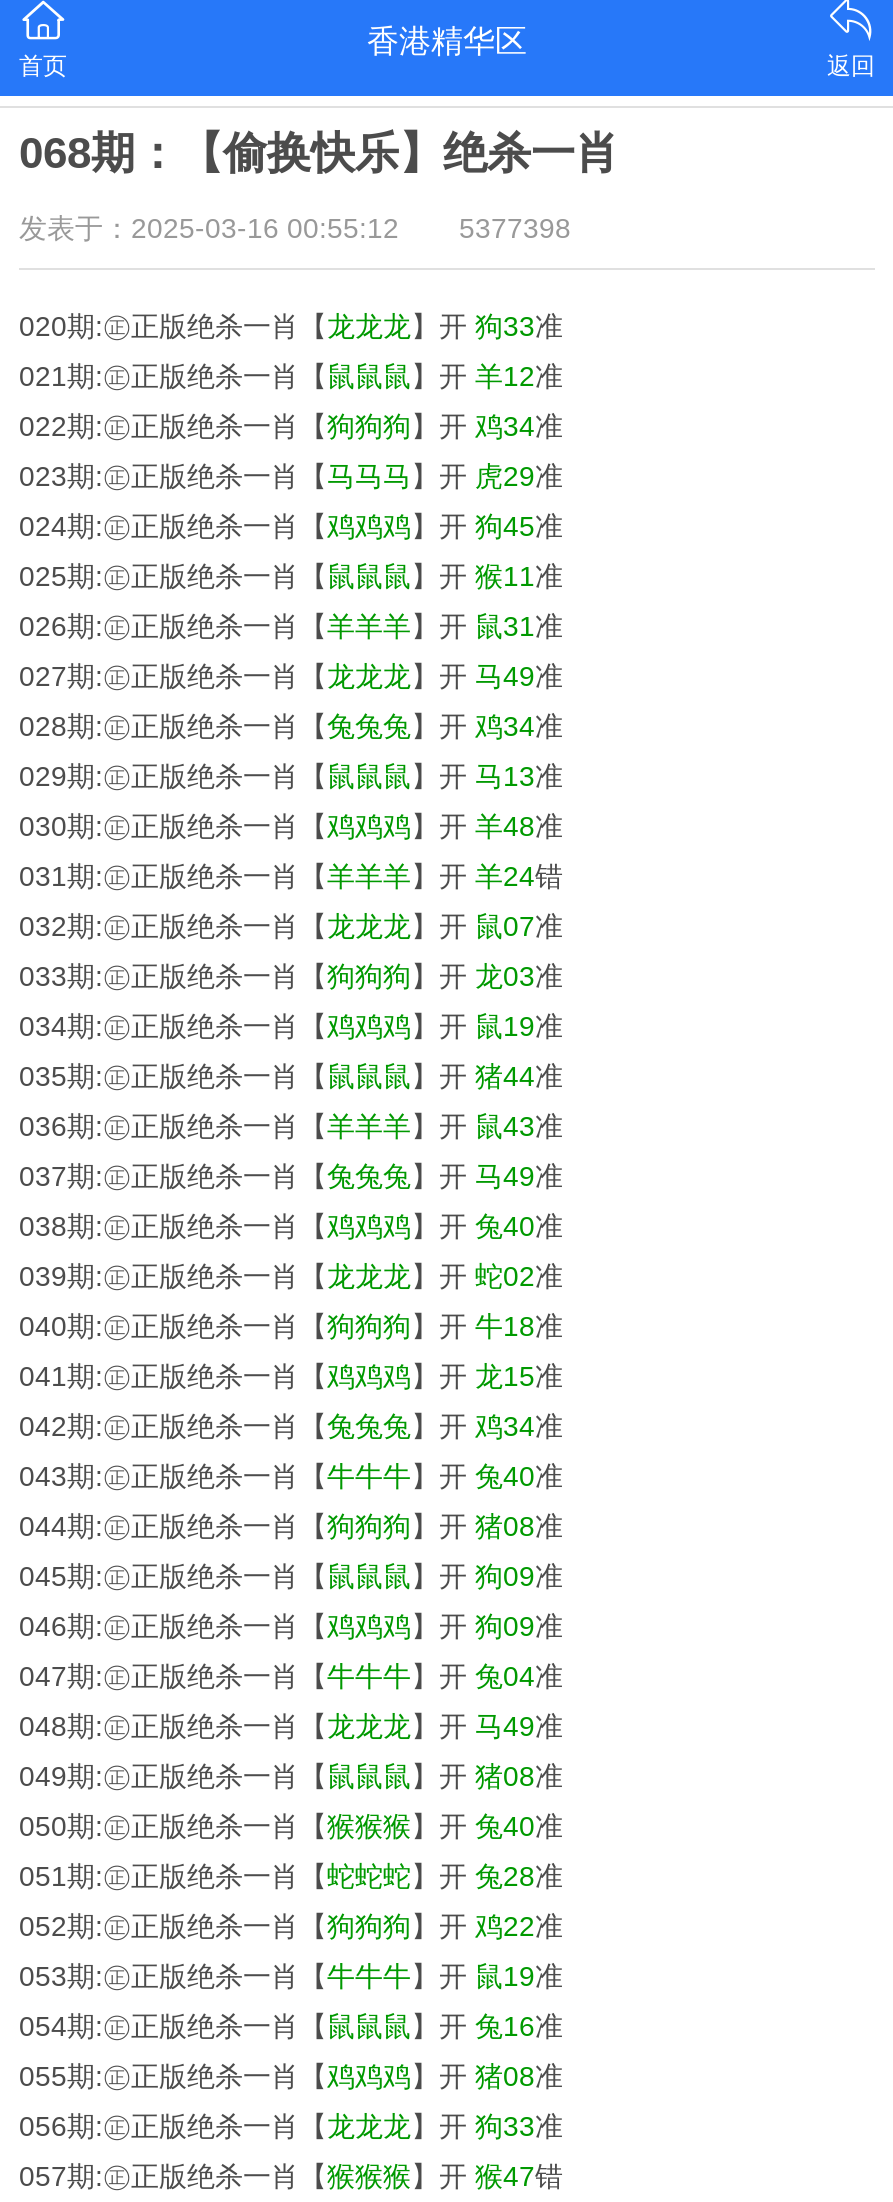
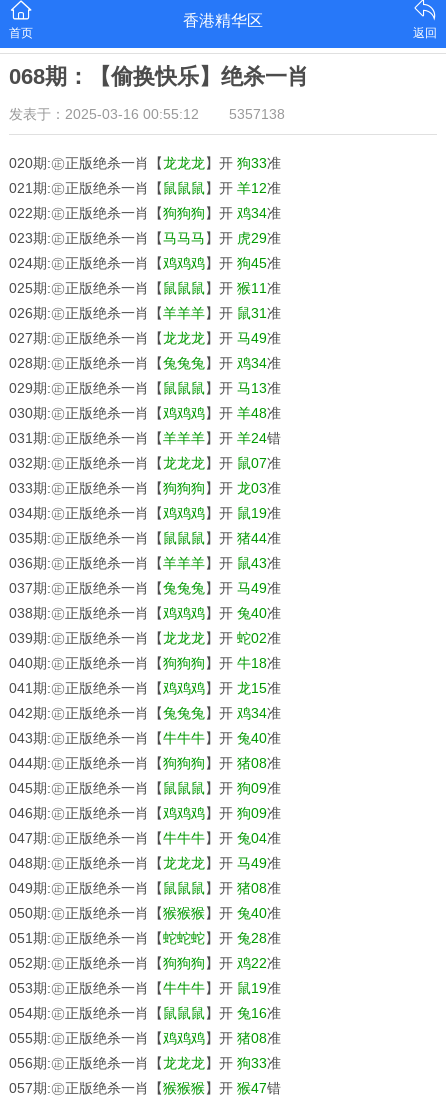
- 发表于：2025-03-16 00:55:12 5377398
+ 发表于：2025-03-16 00:55:12 5357138
